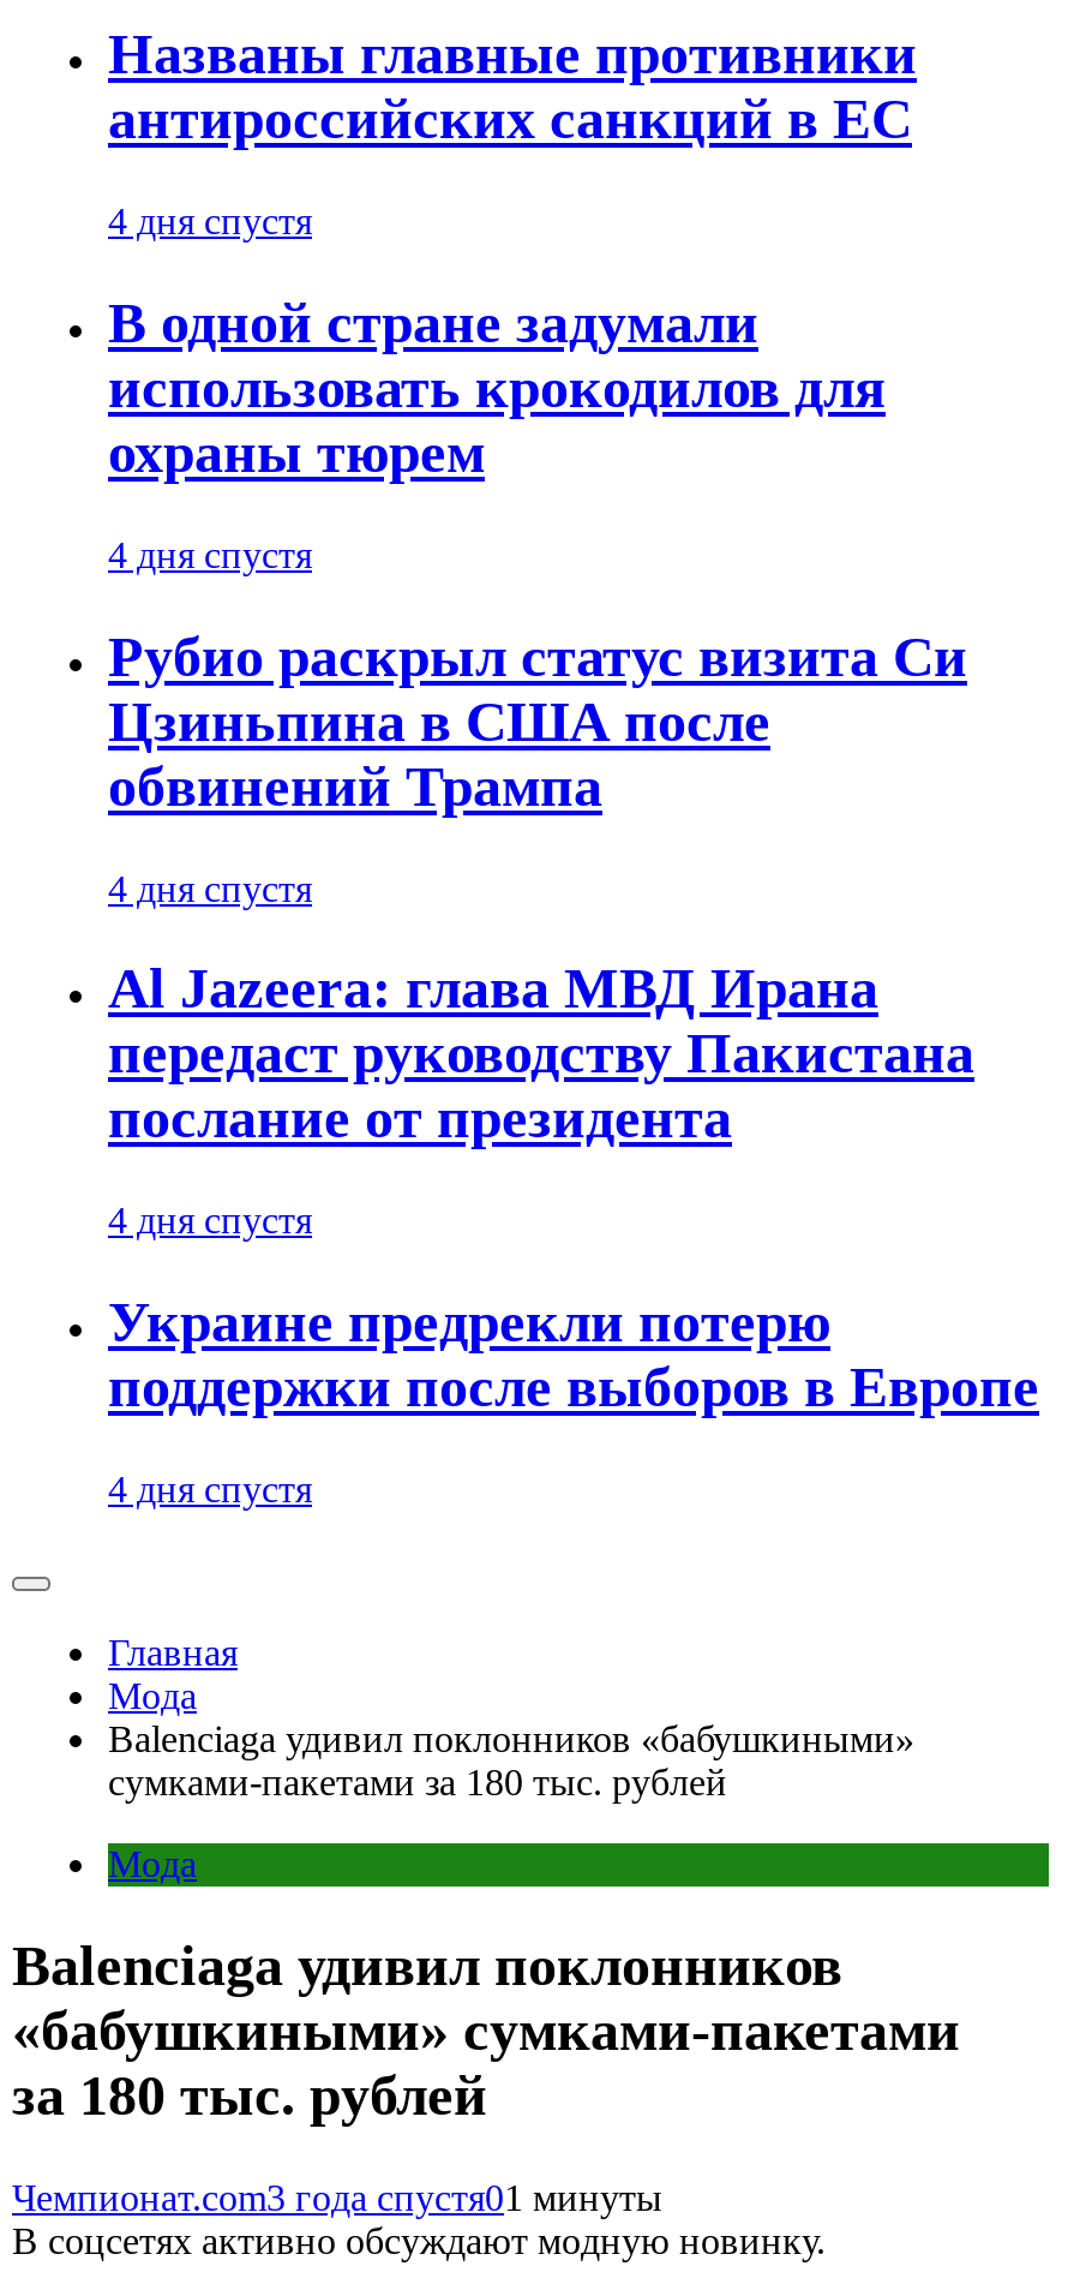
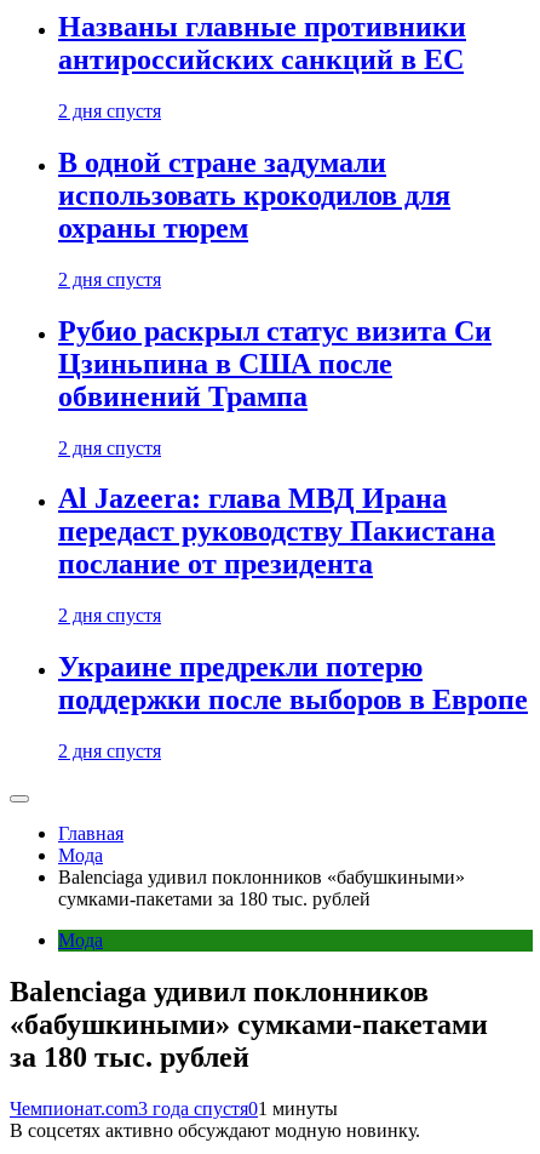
- 4 дня спустя
+ 2 дня спустя

- 4 дня спустя
+ 2 дня спустя

- 4 дня спустя
+ 2 дня спустя

- 4 дня спустя
+ 2 дня спустя

- 4 дня спустя
+ 2 дня спустя
